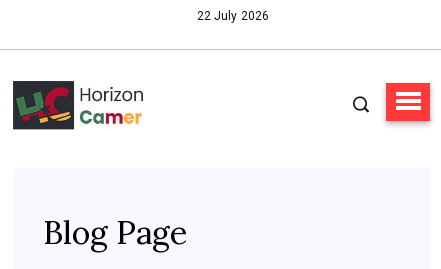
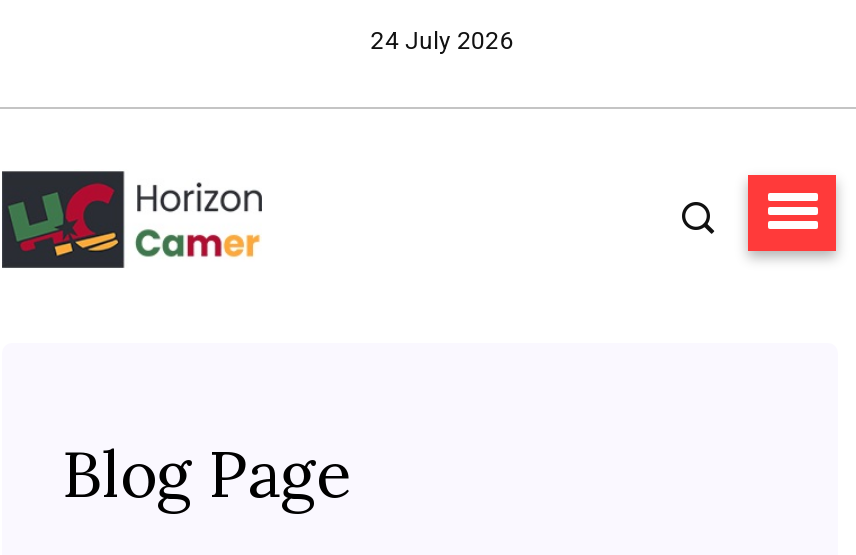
- 22 July 2026
+ 24 July 2026
